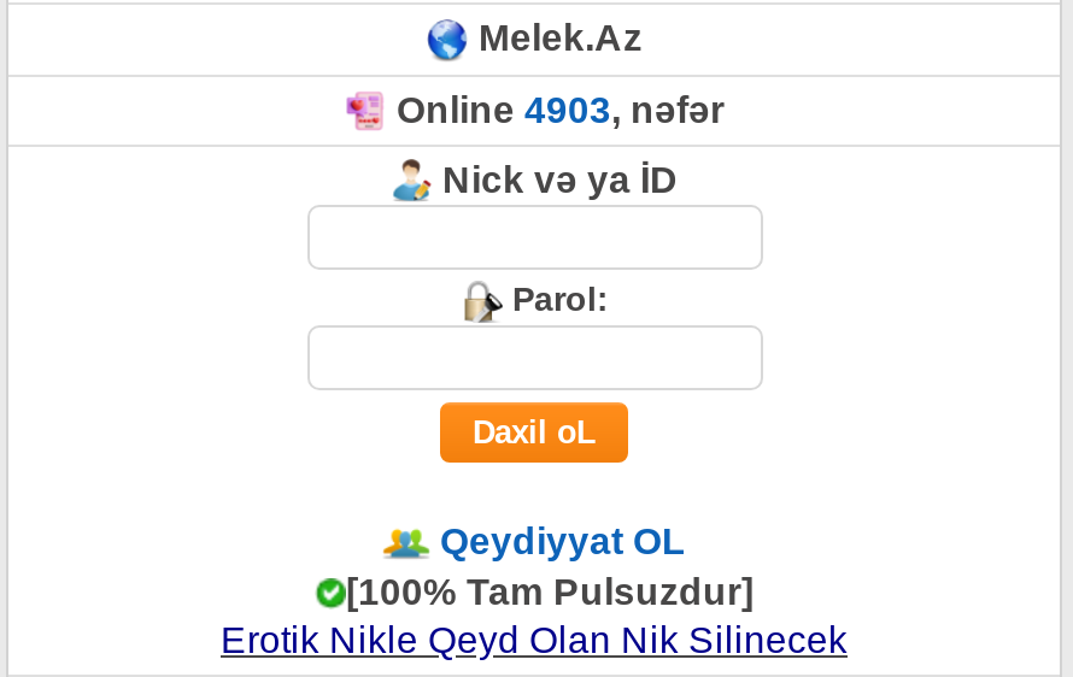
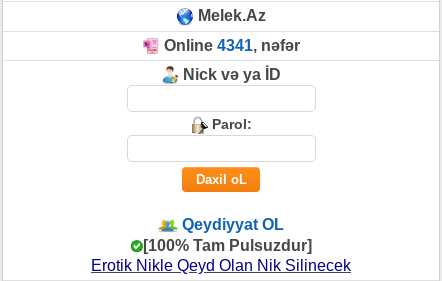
- Online 4903, nəfər
+ Online 4341, nəfər
